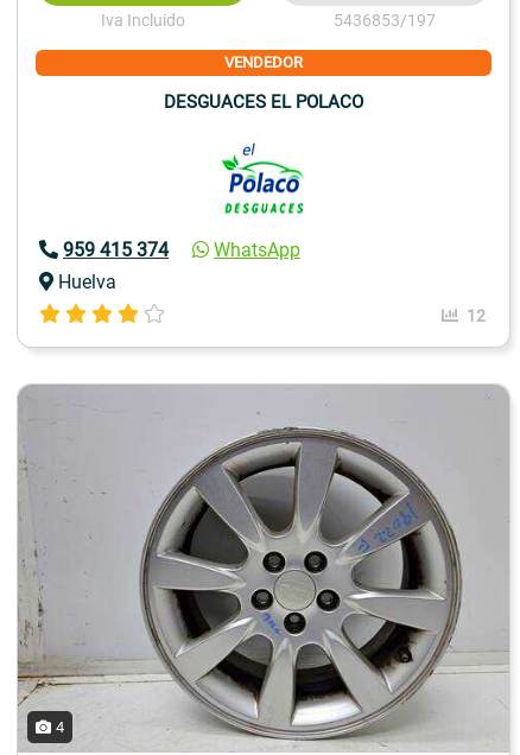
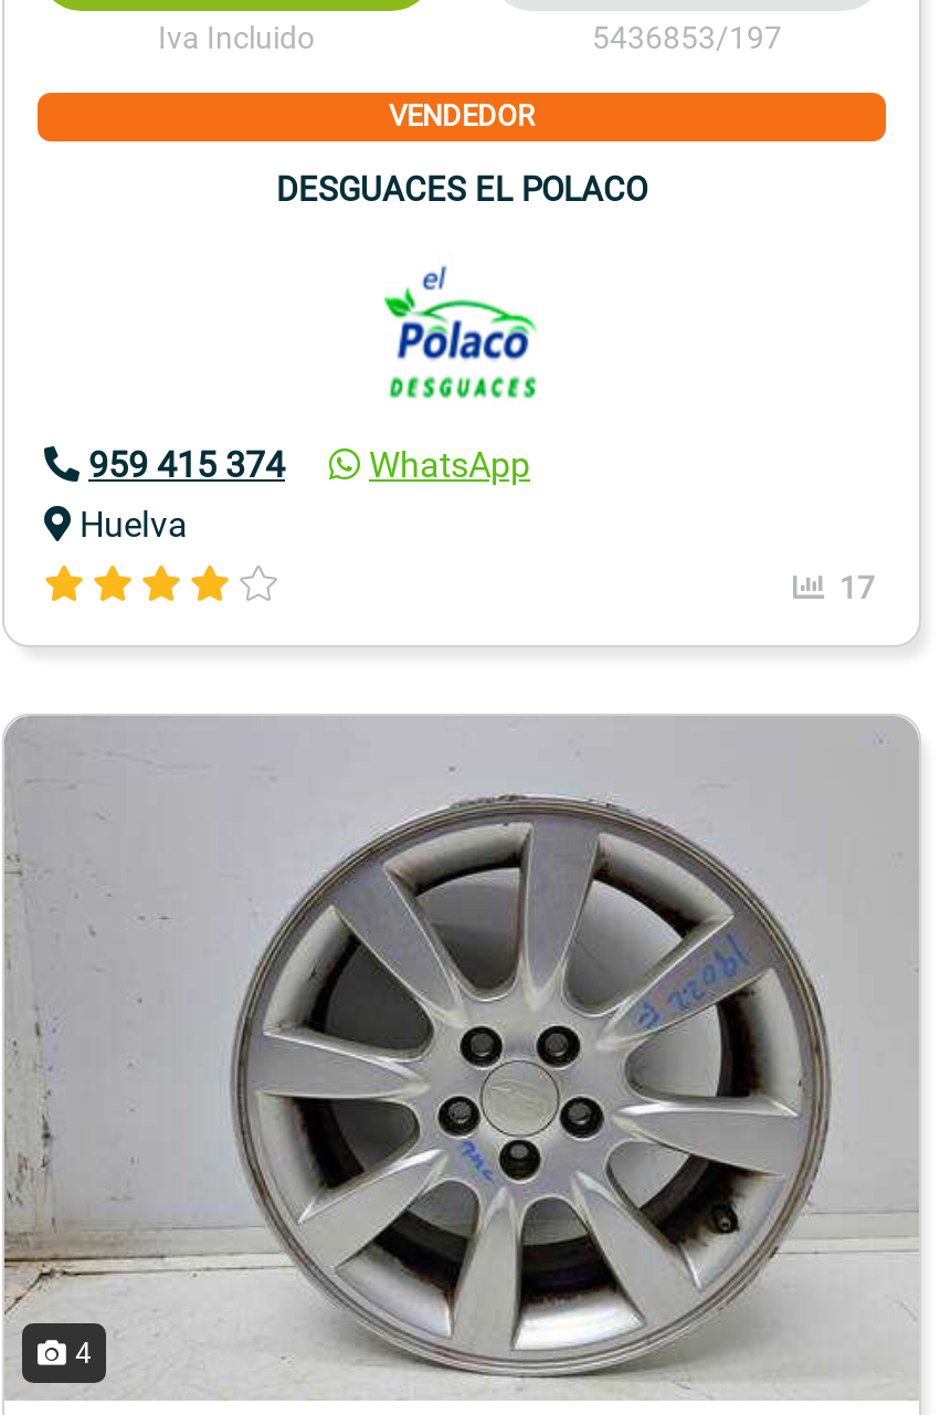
- 12
+ 17
